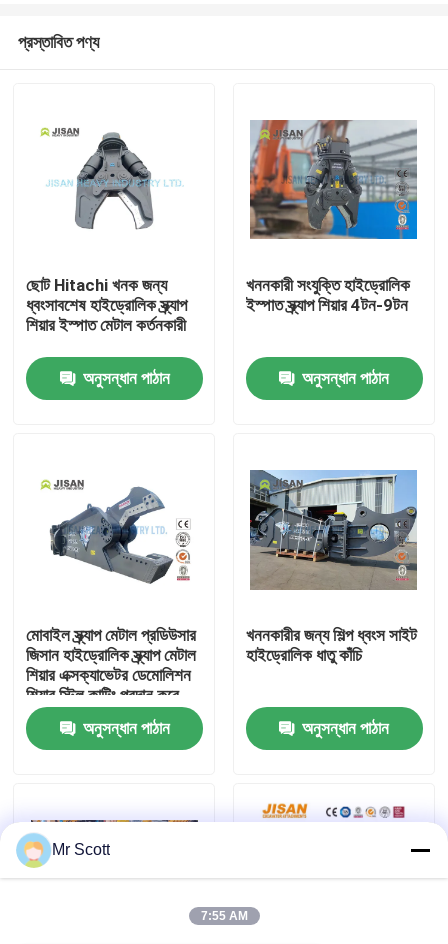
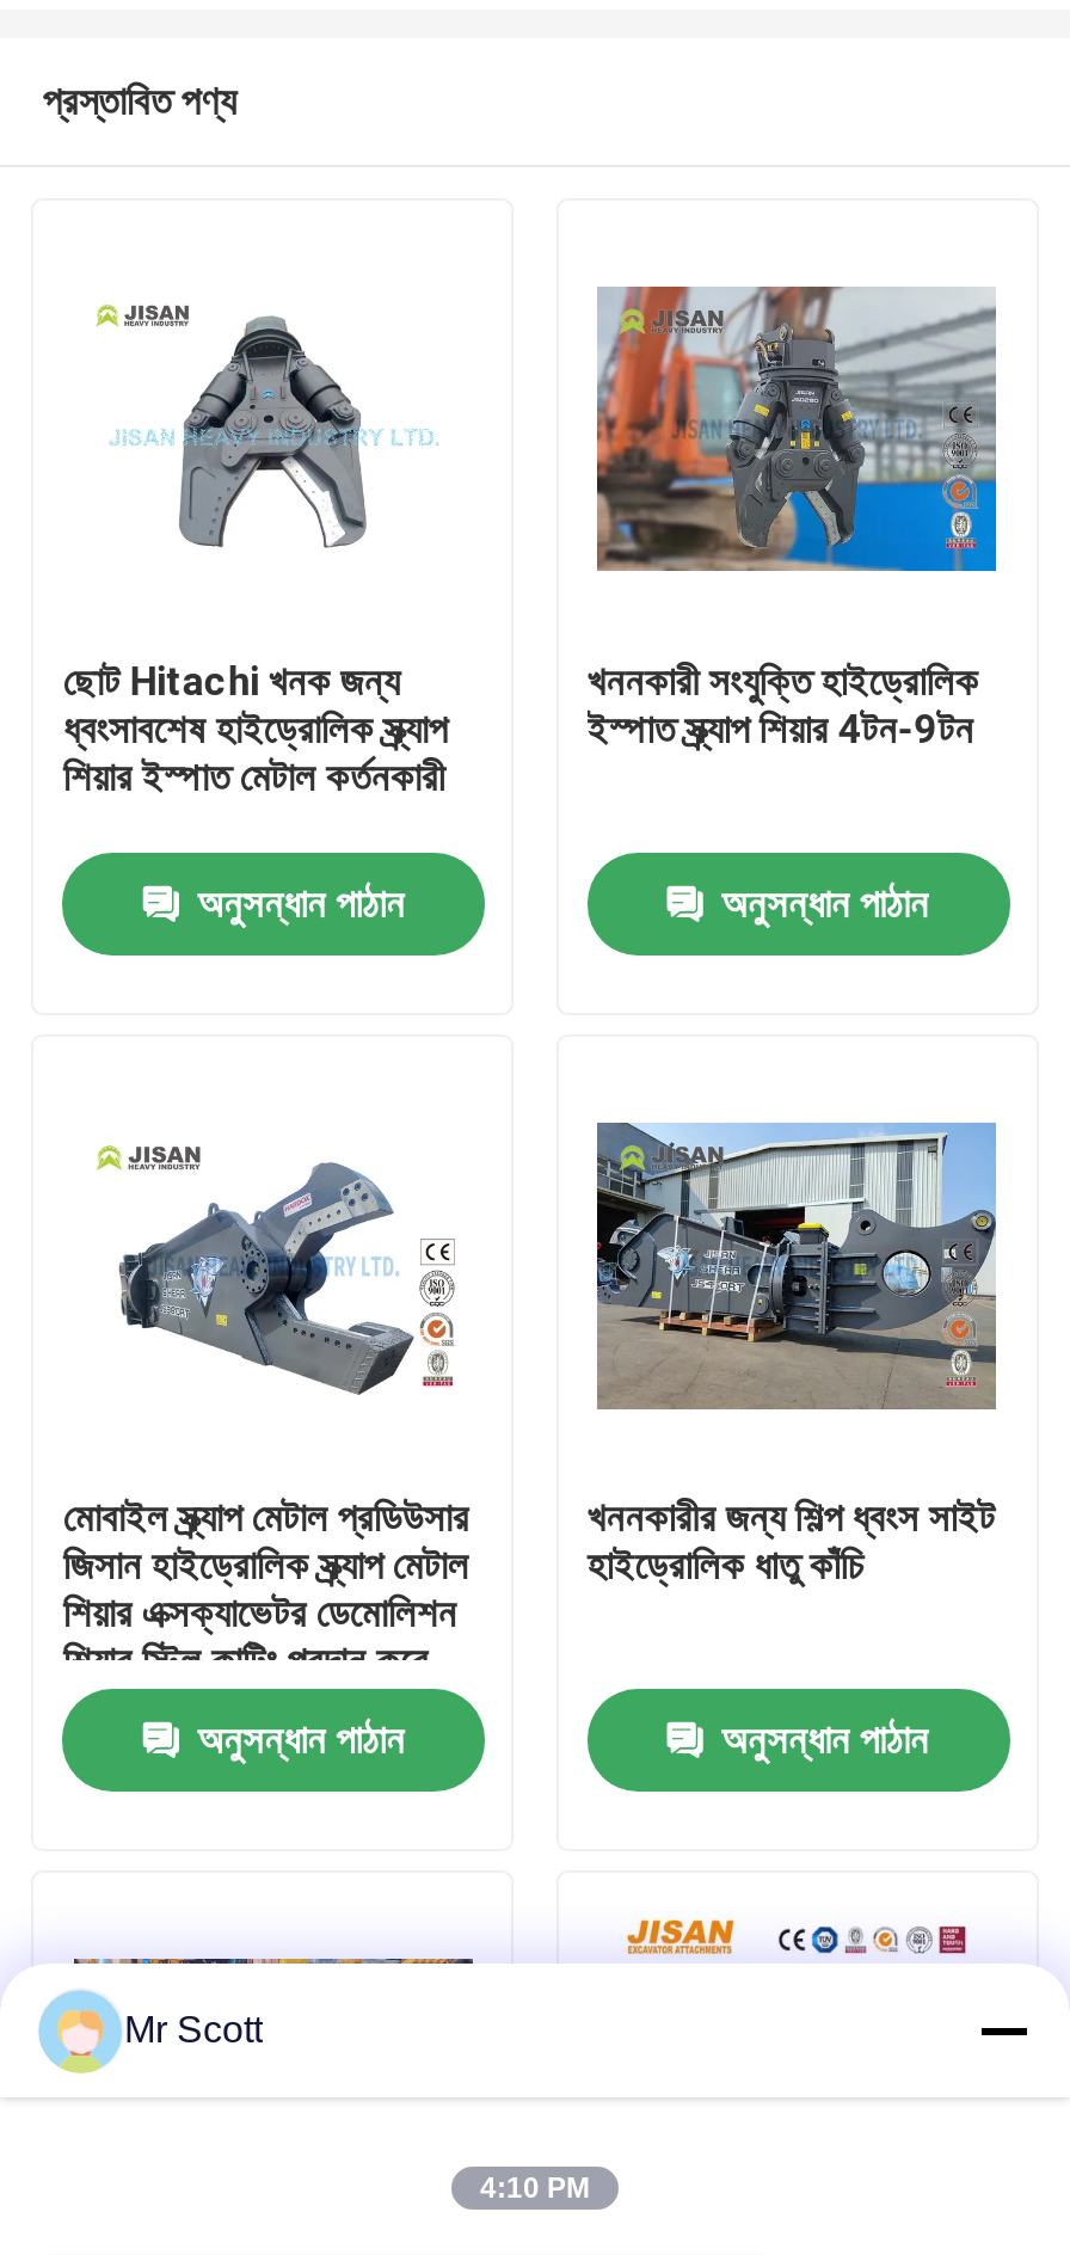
- 7:55 AM
+ 4:10 PM
